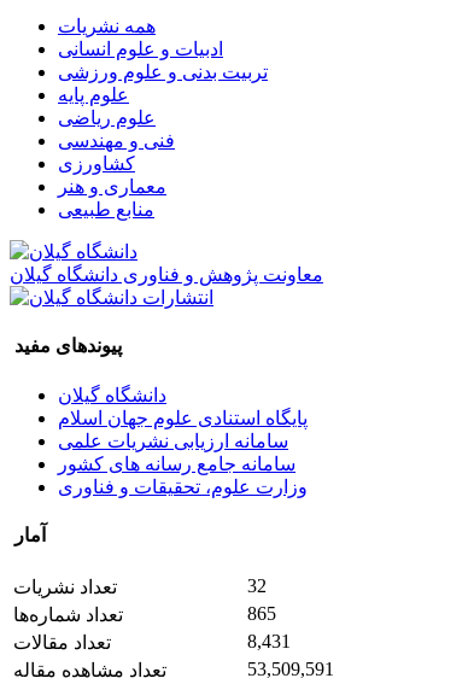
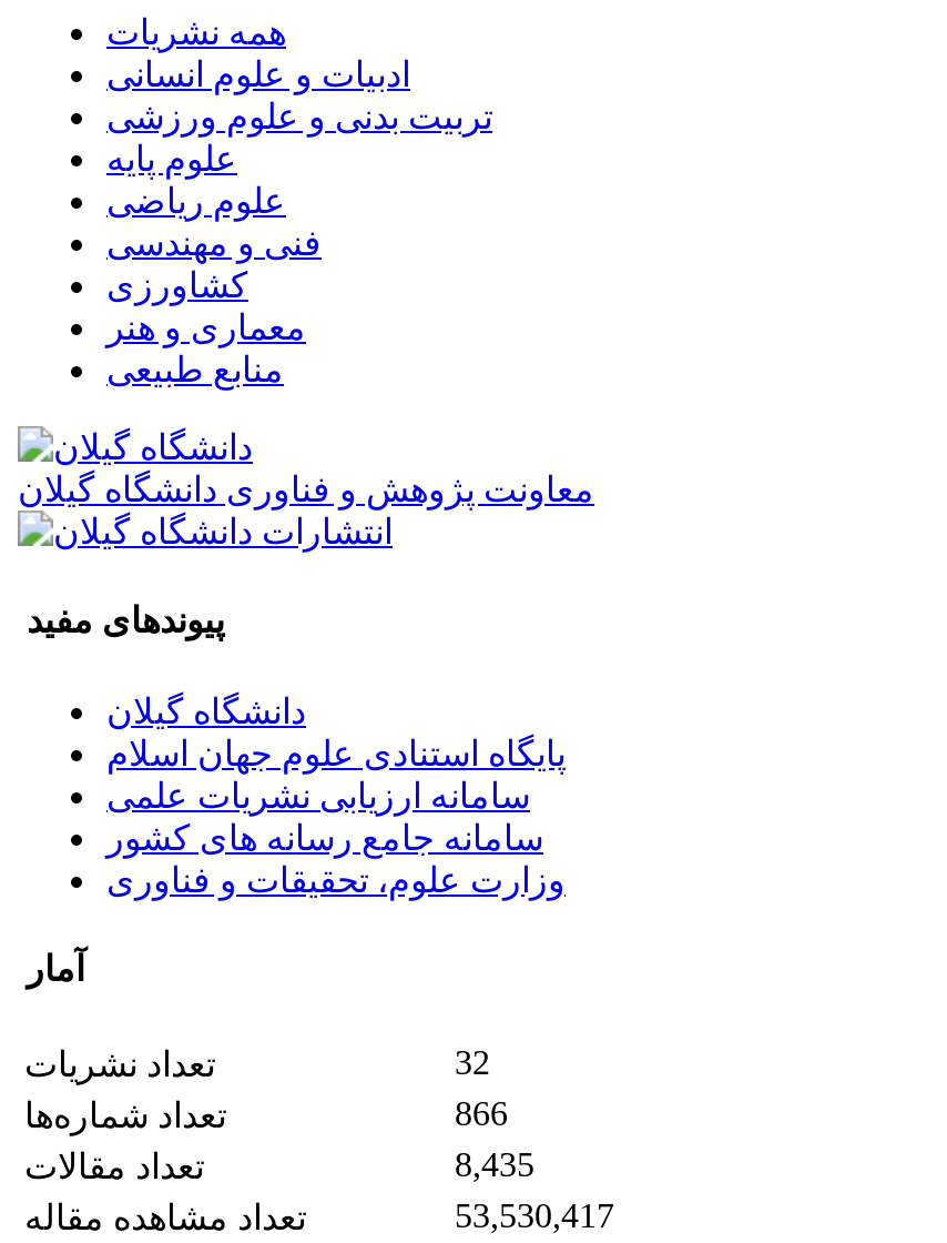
- 865
+ 866

- 8,431
+ 8,435

- 53,509,591
+ 53,530,417
